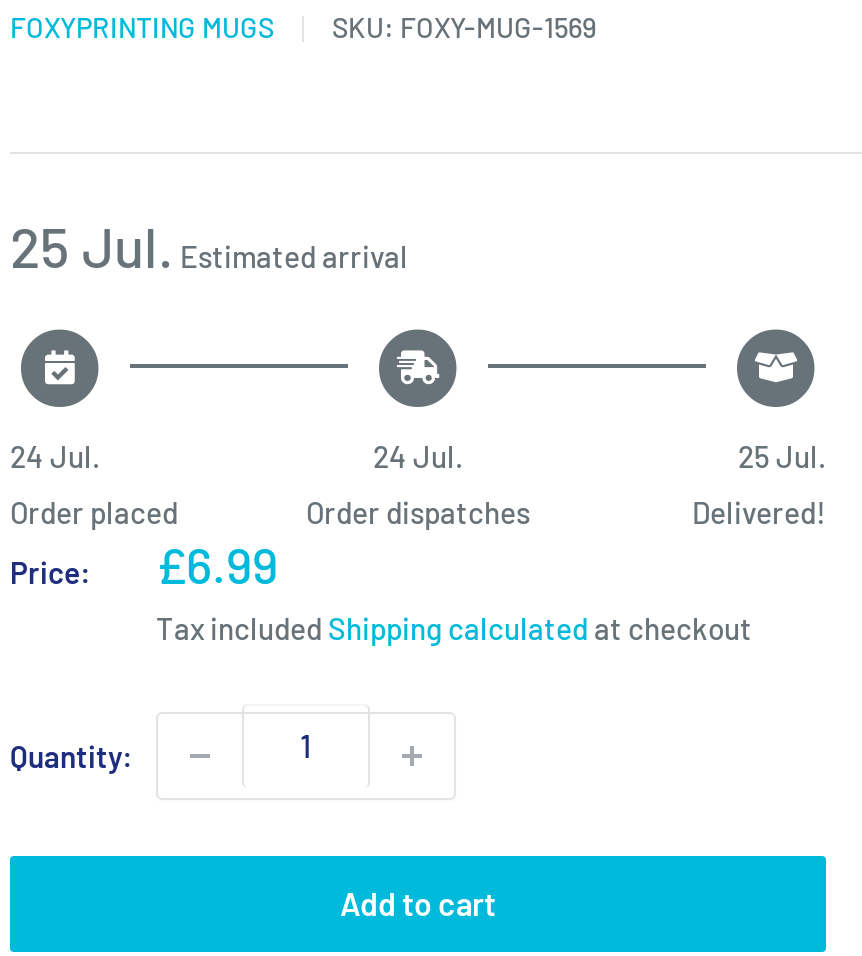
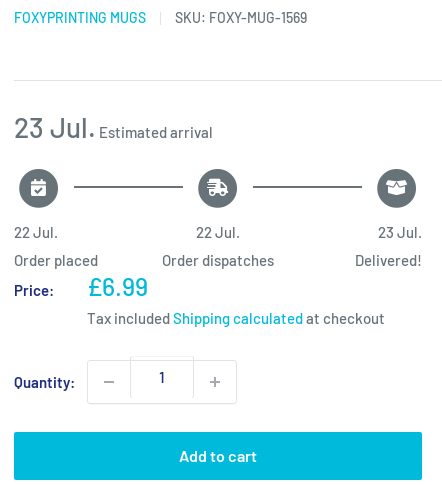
- 25 Jul. Estimated arrival
+ 23 Jul. Estimated arrival

- 24 Jul.
+ 22 Jul.

- 24 Jul.
+ 22 Jul.

- 25 Jul.
+ 23 Jul.
